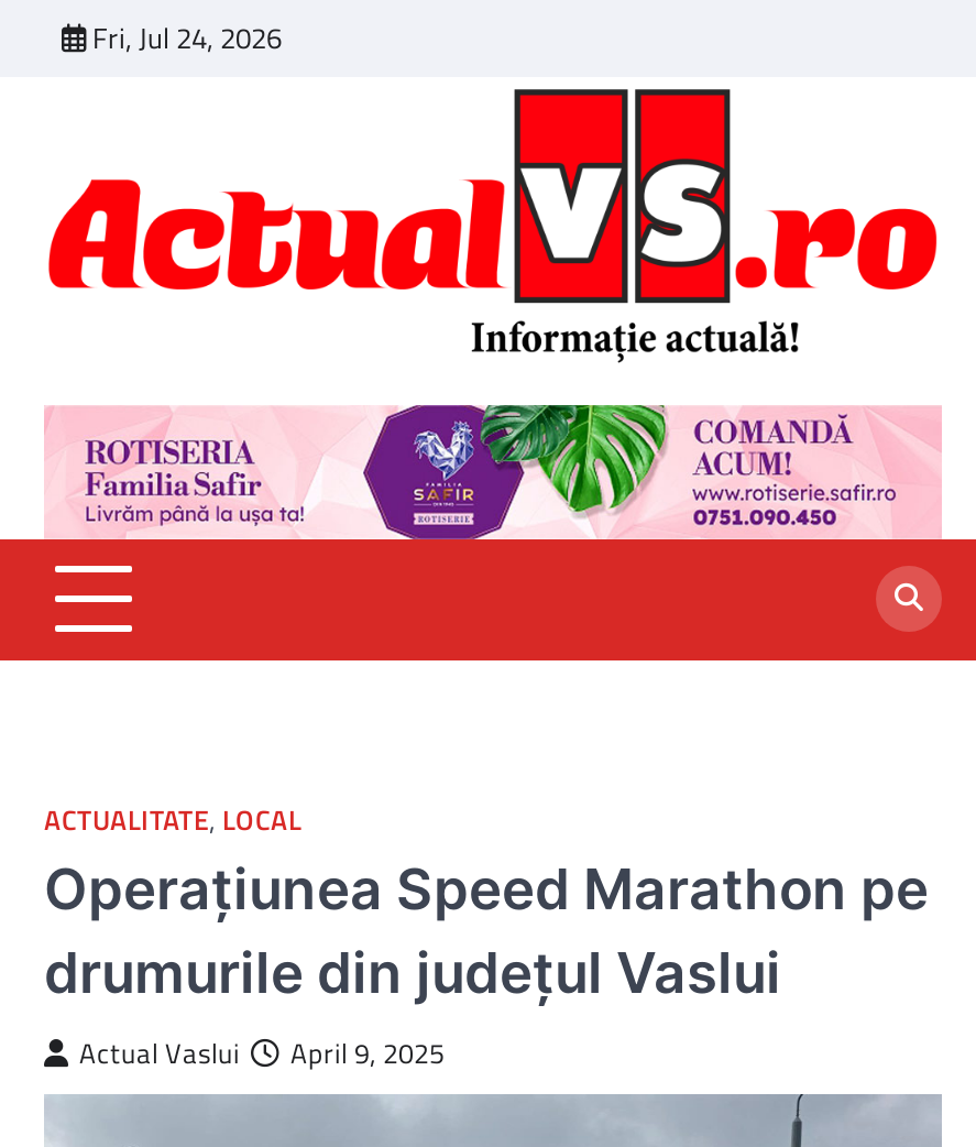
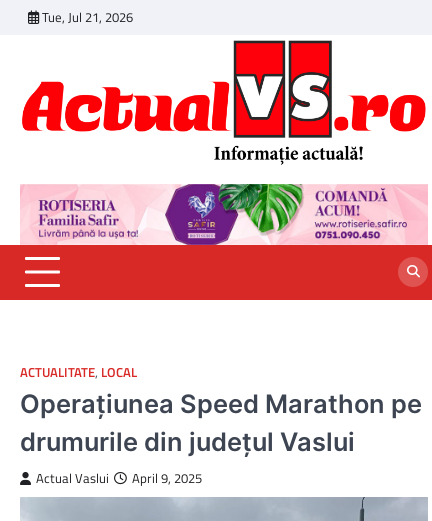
- Fri, Jul 24, 2026
+ Tue, Jul 21, 2026
